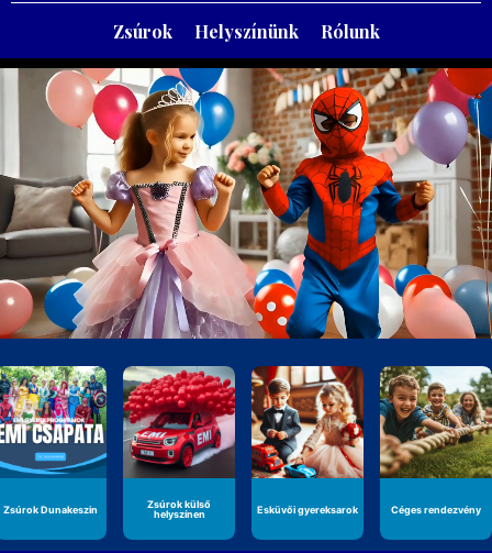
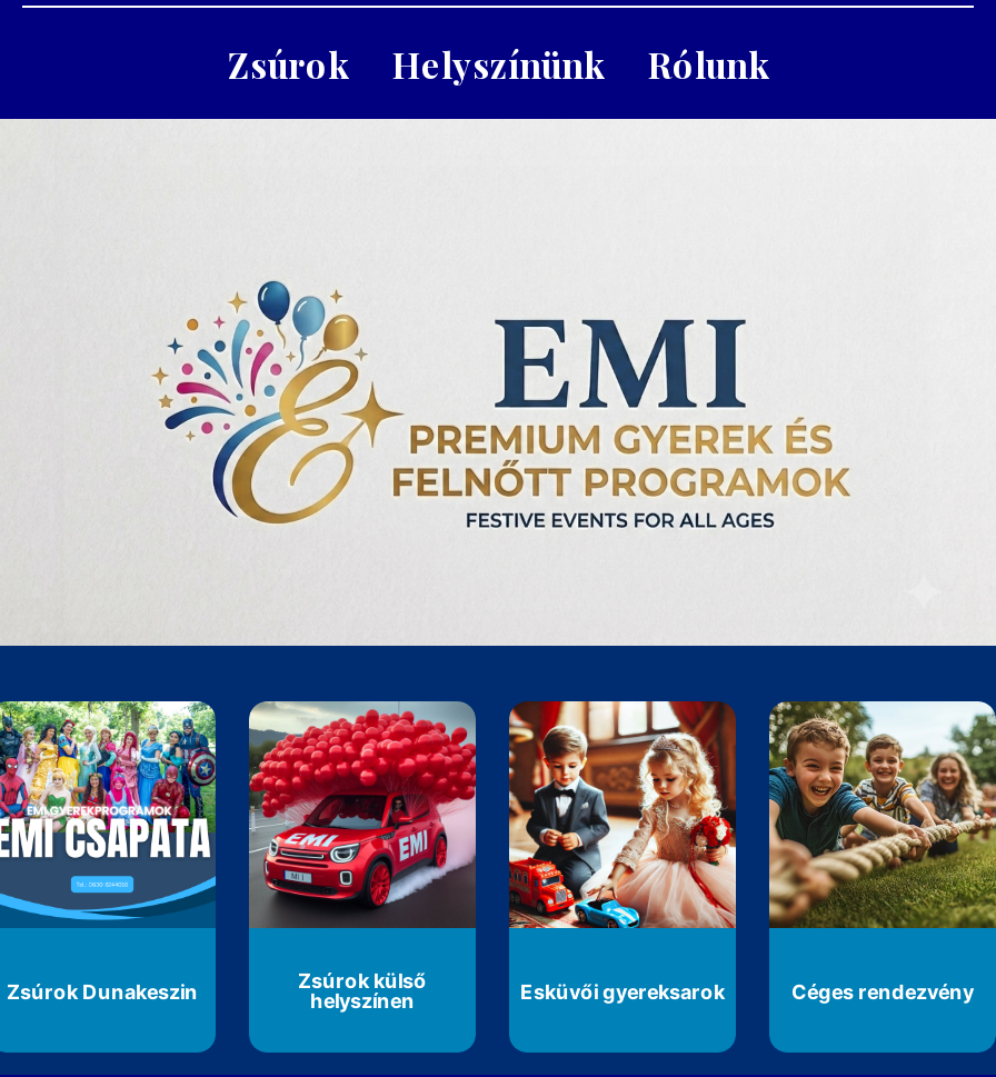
- [image]
+ [image]
